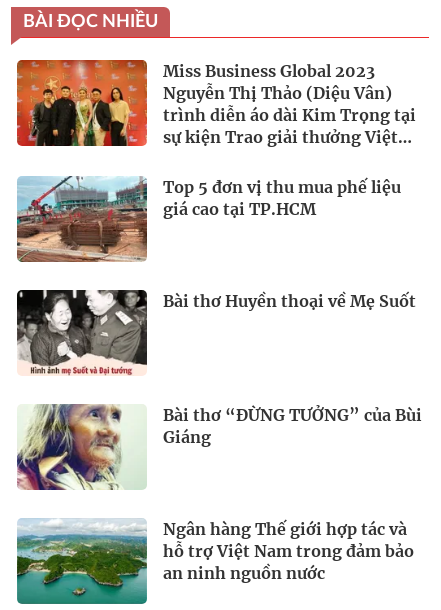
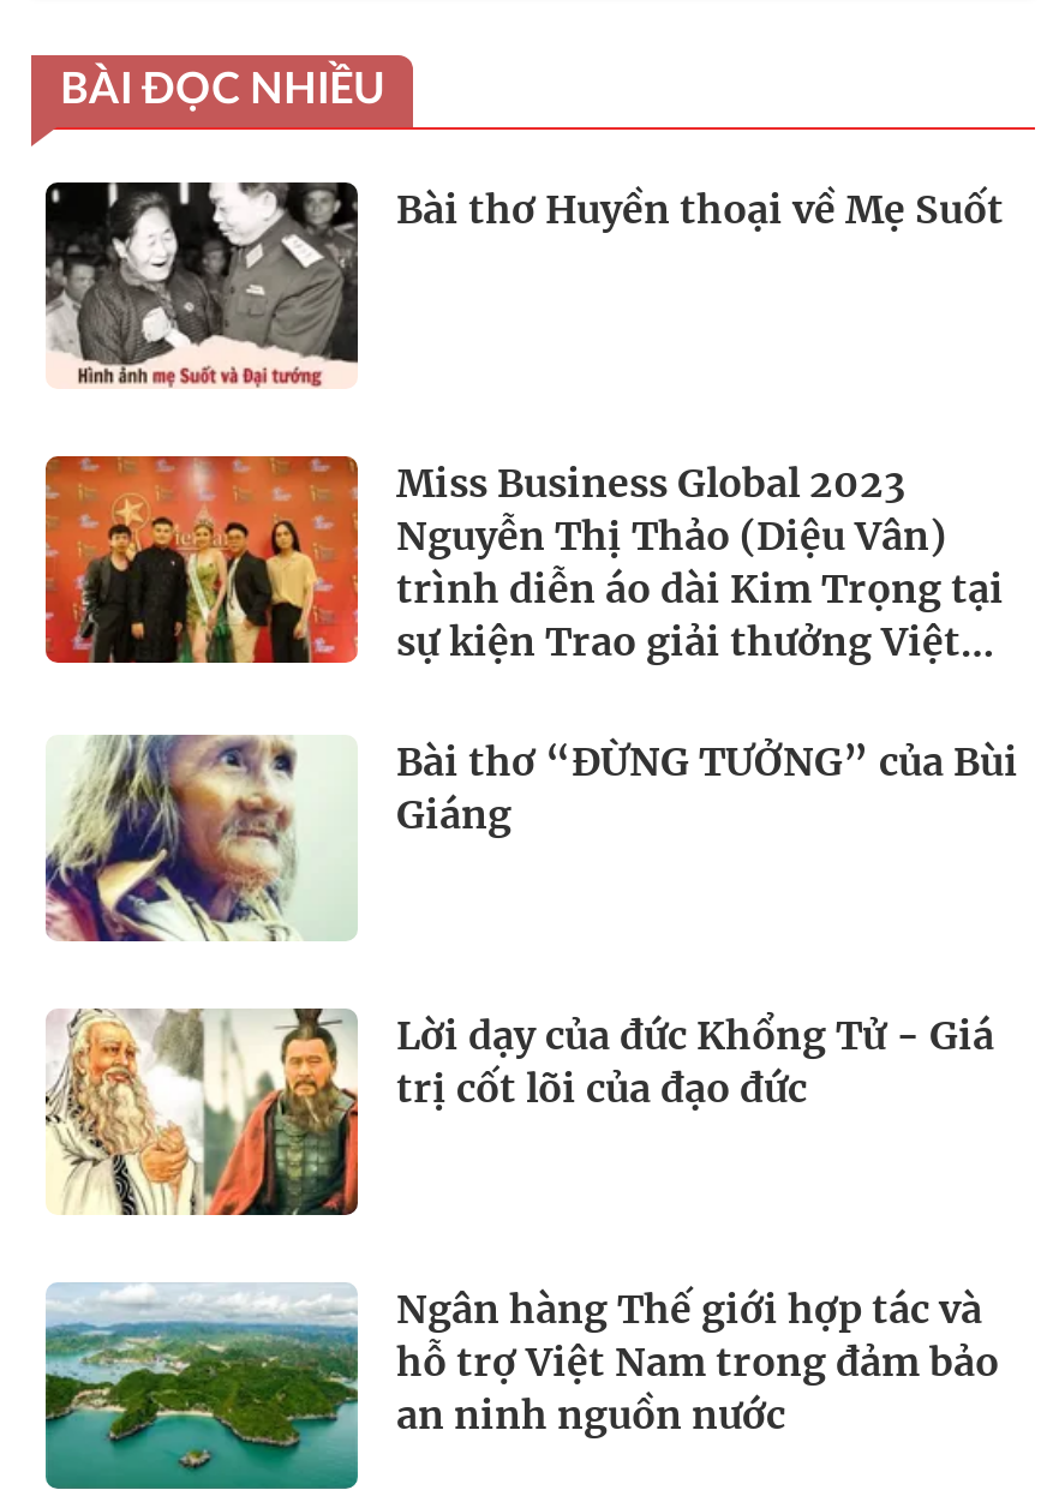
moved down: [image] | Miss Business Global 2023 | Nguyễn Thị Thảo (Diệu Vân) | trình diễn áo dài Kim Trọng tại | sự kiện Trao giải thưởng Việt

- [image]
- Top 5 đơn vị thu mua phế liệu
- giá cao tại TP.HCM

moved up: [image] | Bài thơ Huyền thoại về Mẹ Suốt

moved up: [image] | Bài thơ “ĐỪNG TƯỞNG” của Bùi | Giáng

+ [image]
+ Lời dạy của đức Khổng Tử - Giá
+ trị cốt lõi của đạo đức
